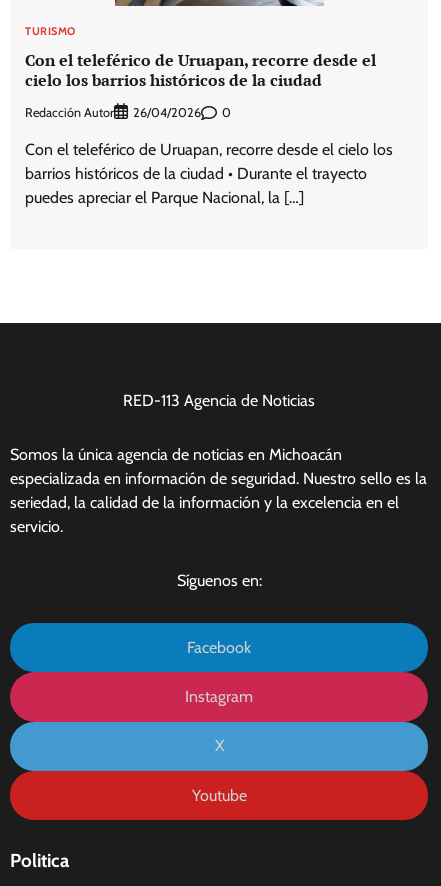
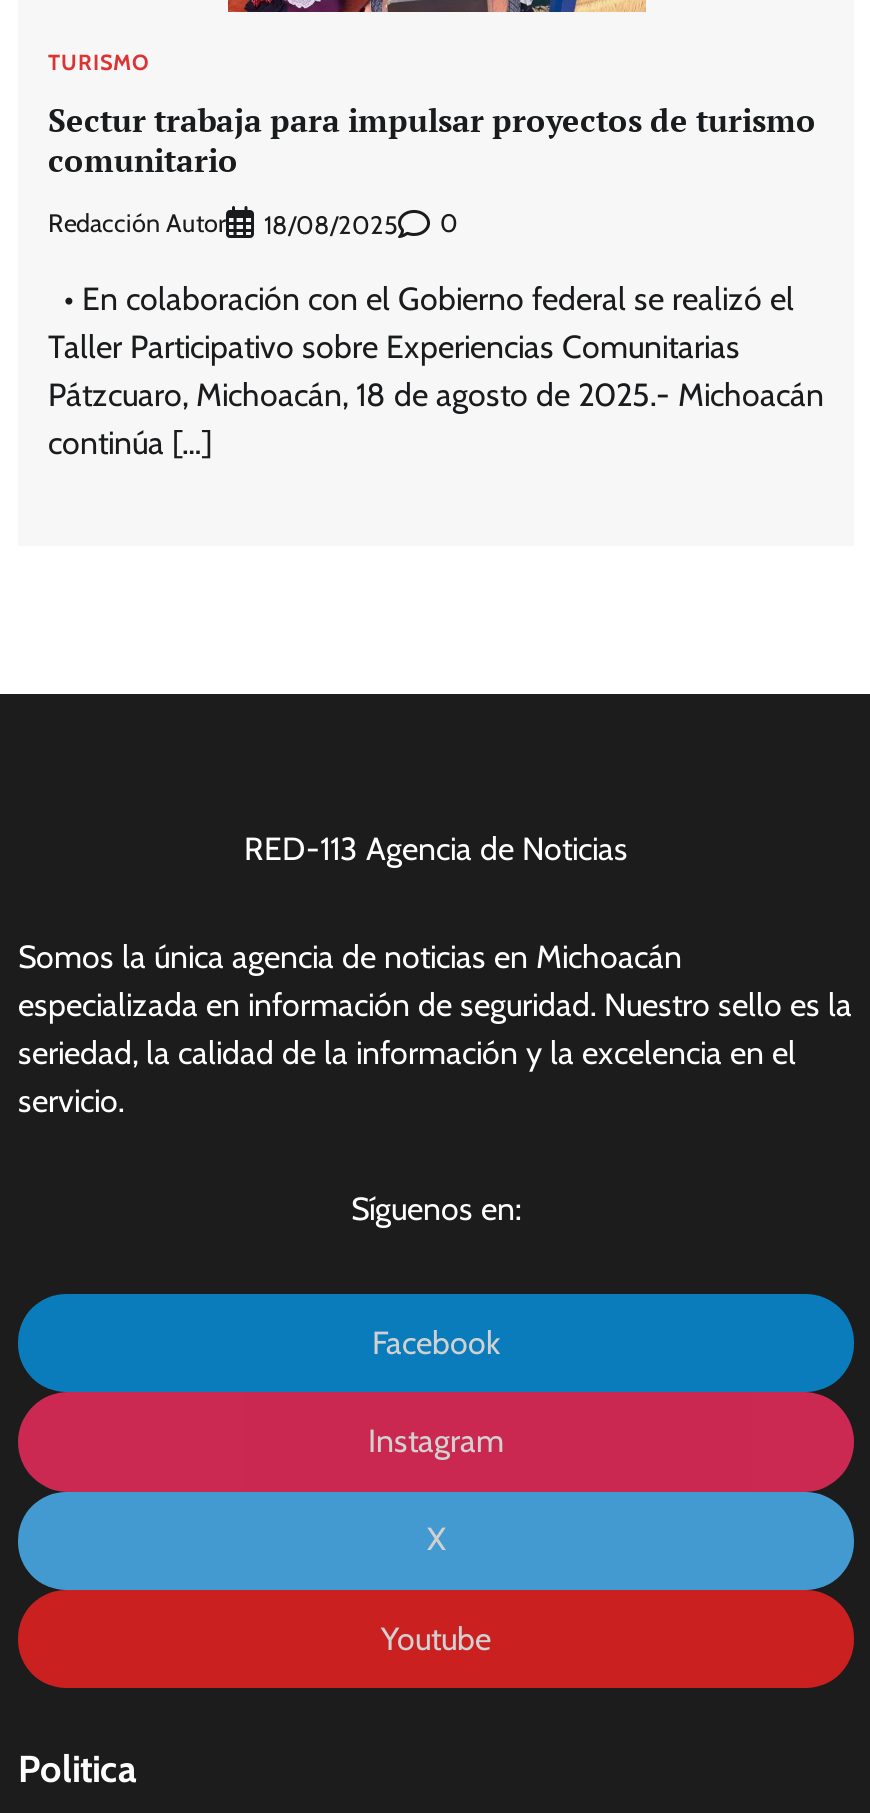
- Con el teleférico de Uruapan, recorre desde el
- cielo los barrios históricos de la ciudad
+ Sectur trabaja para impulsar proyectos de turismo
+ comunitario

- 26/04/2026
+ 18/08/2025

- Con el teleférico de Uruapan, recorre desde el cielo los
- barrios históricos de la ciudad • Durante el trayecto
- puedes apreciar el Parque Nacional, la […]
+ • En colaboración con el Gobierno federal se realizó el
+ Taller Participativo sobre Experiencias Comunitarias
+ Pátzcuaro, Michoacán, 18 de agosto de 2025.- Michoacán
+ continúa […]
